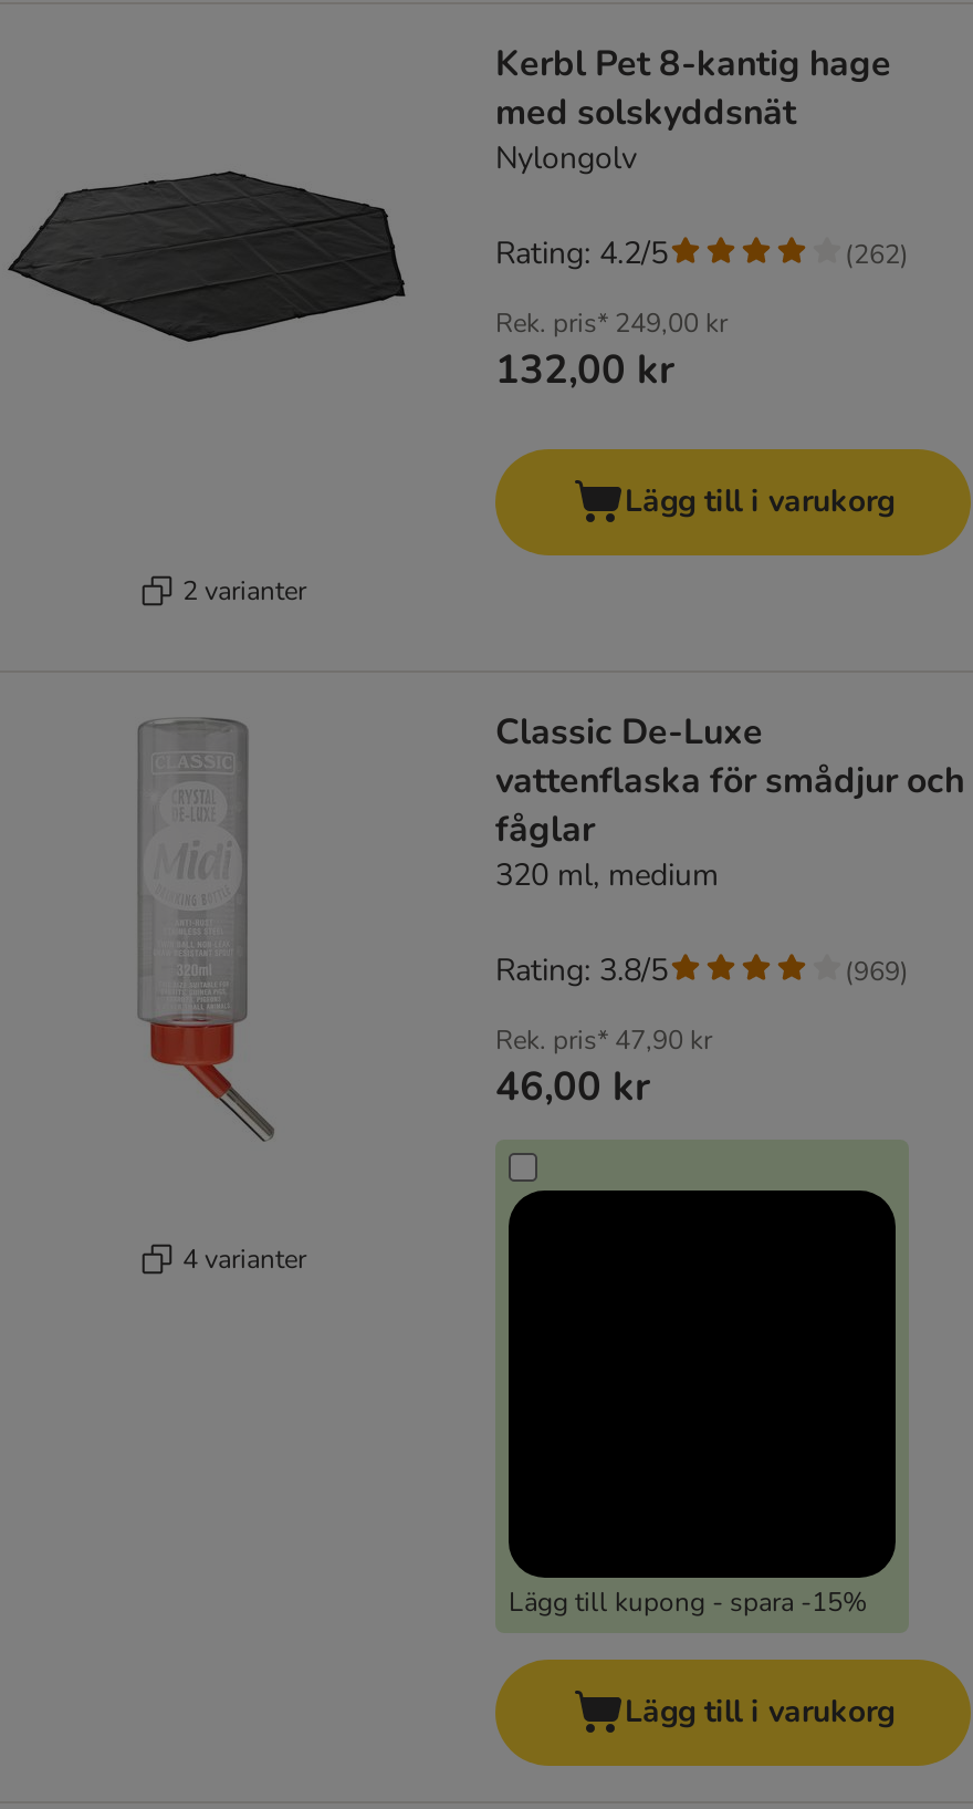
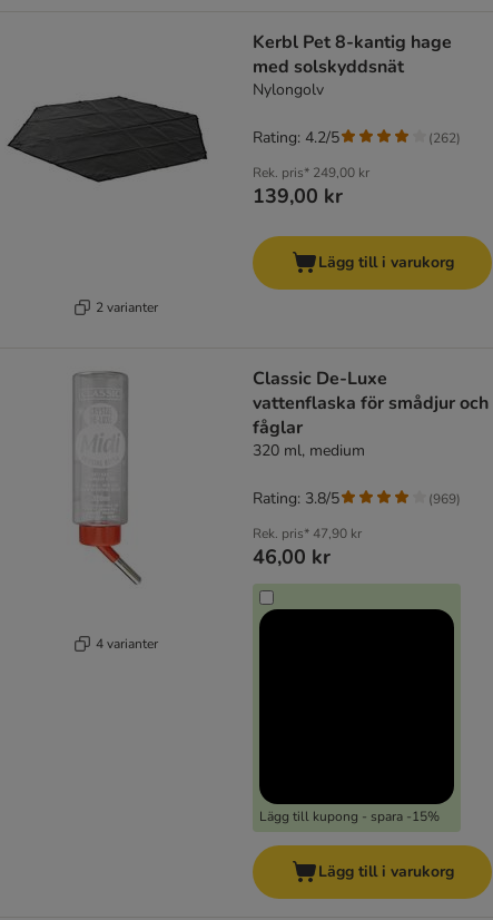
- 132,00 kr
+ 139,00 kr
